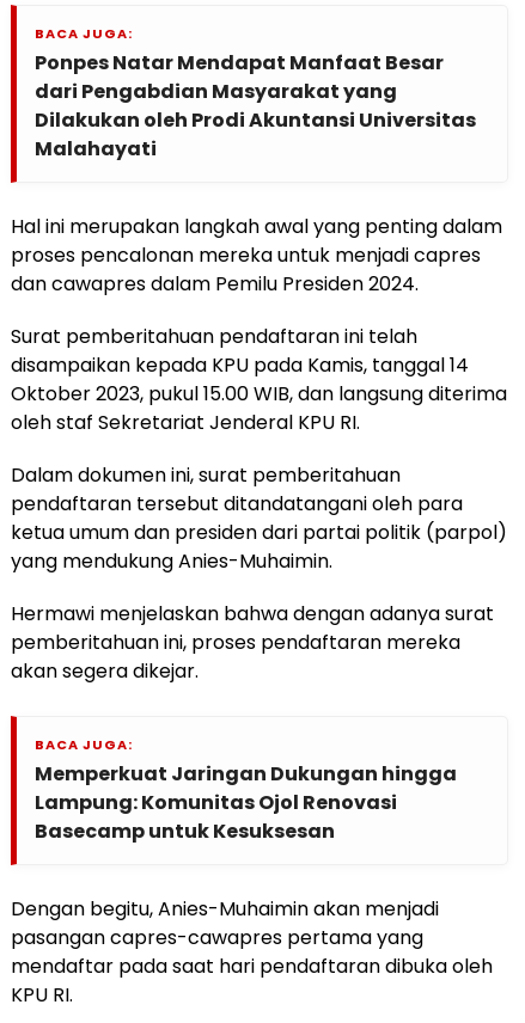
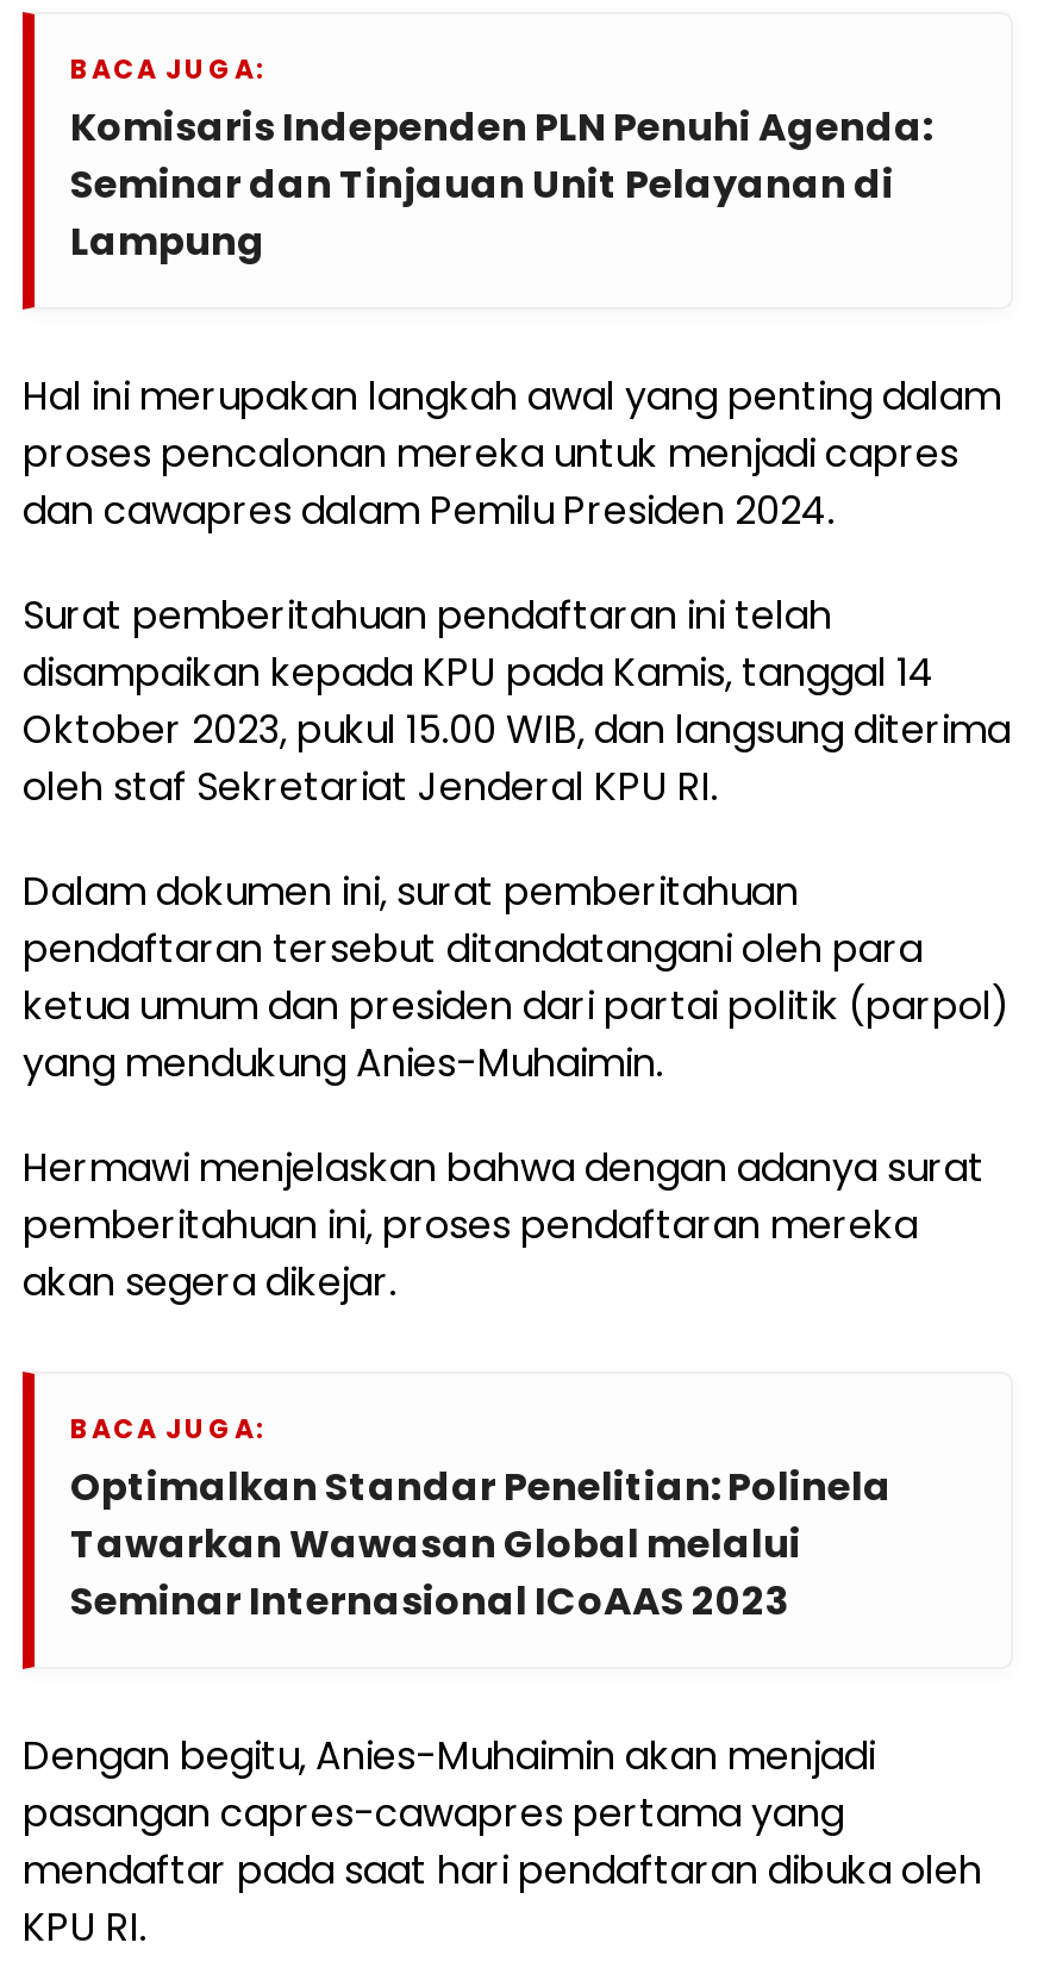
- Ponpes Natar Mendapat Manfaat Besar
- dari Pengabdian Masyarakat yang
- Dilakukan oleh Prodi Akuntansi Universitas
- Malahayati
+ Komisaris Independen PLN Penuhi Agenda:
+ Seminar dan Tinjauan Unit Pelayanan di
+ Lampung

- Memperkuat Jaringan Dukungan hingga
- Lampung: Komunitas Ojol Renovasi
- Basecamp untuk Kesuksesan
+ Optimalkan Standar Penelitian: Polinela
+ Tawarkan Wawasan Global melalui
+ Seminar Internasional ICoAAS 2023
